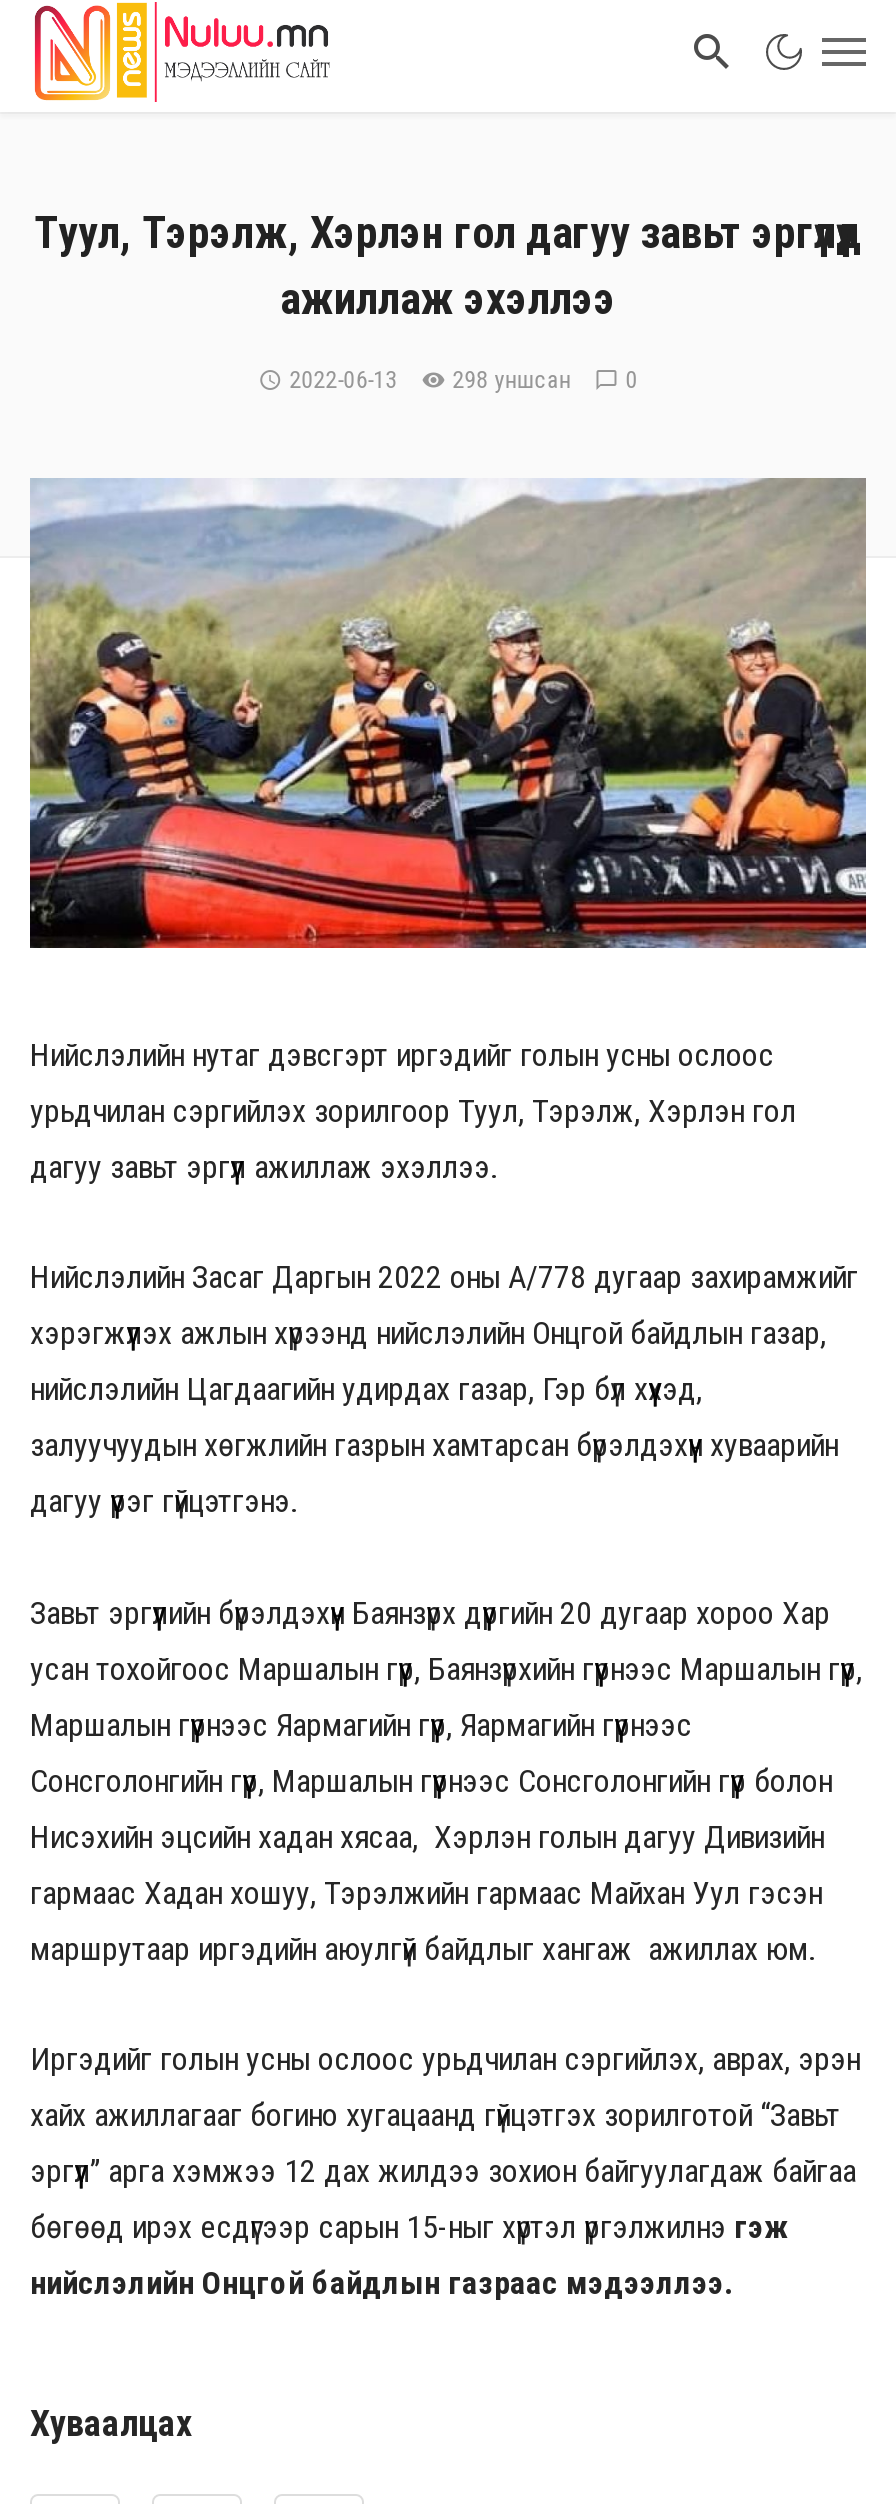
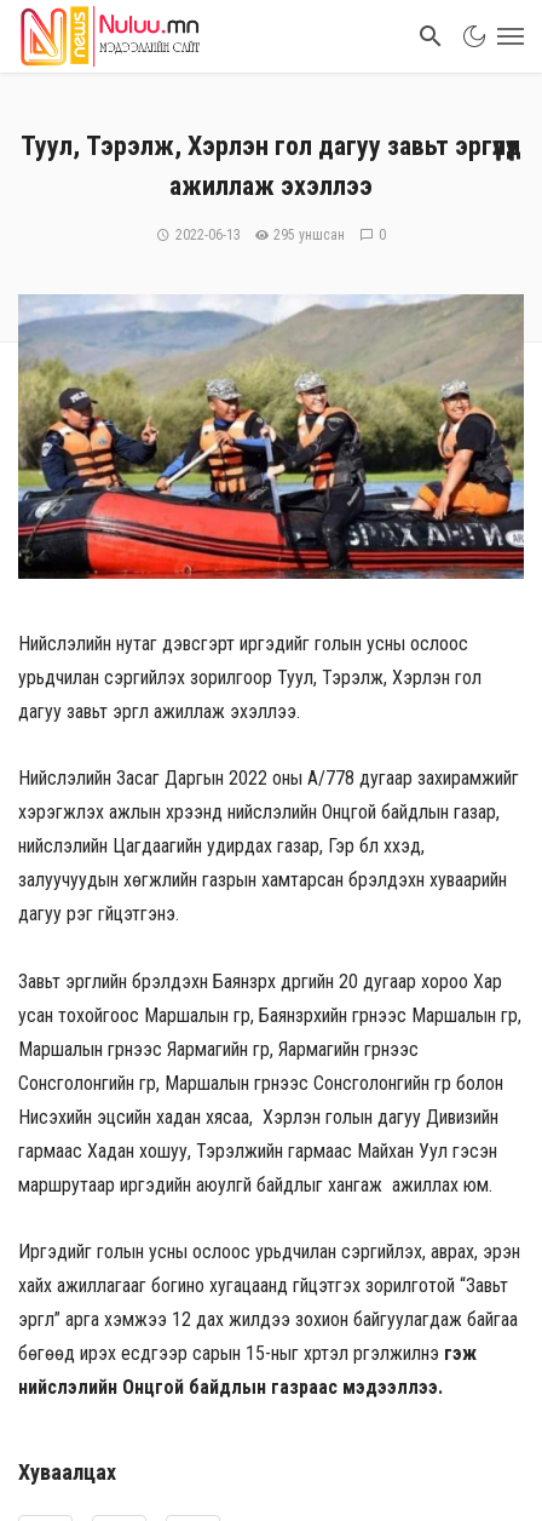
- 2022-06-13 298 уншсан 0
+ 2022-06-13 295 уншсан 0
